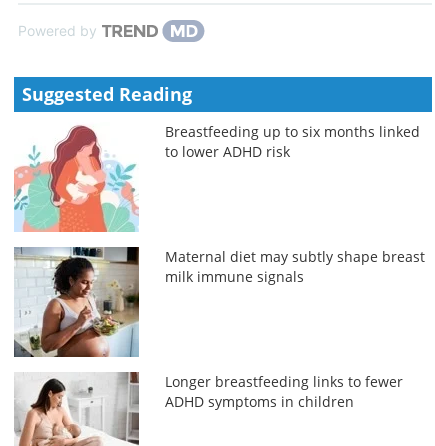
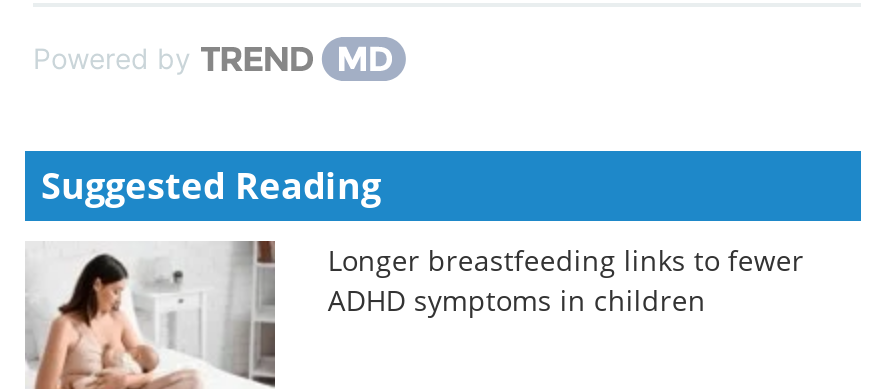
- [image]
- Breastfeeding up to six months linked
- to lower ADHD risk

- [image]
- Maternal diet may subtly shape breast
- milk immune signals
